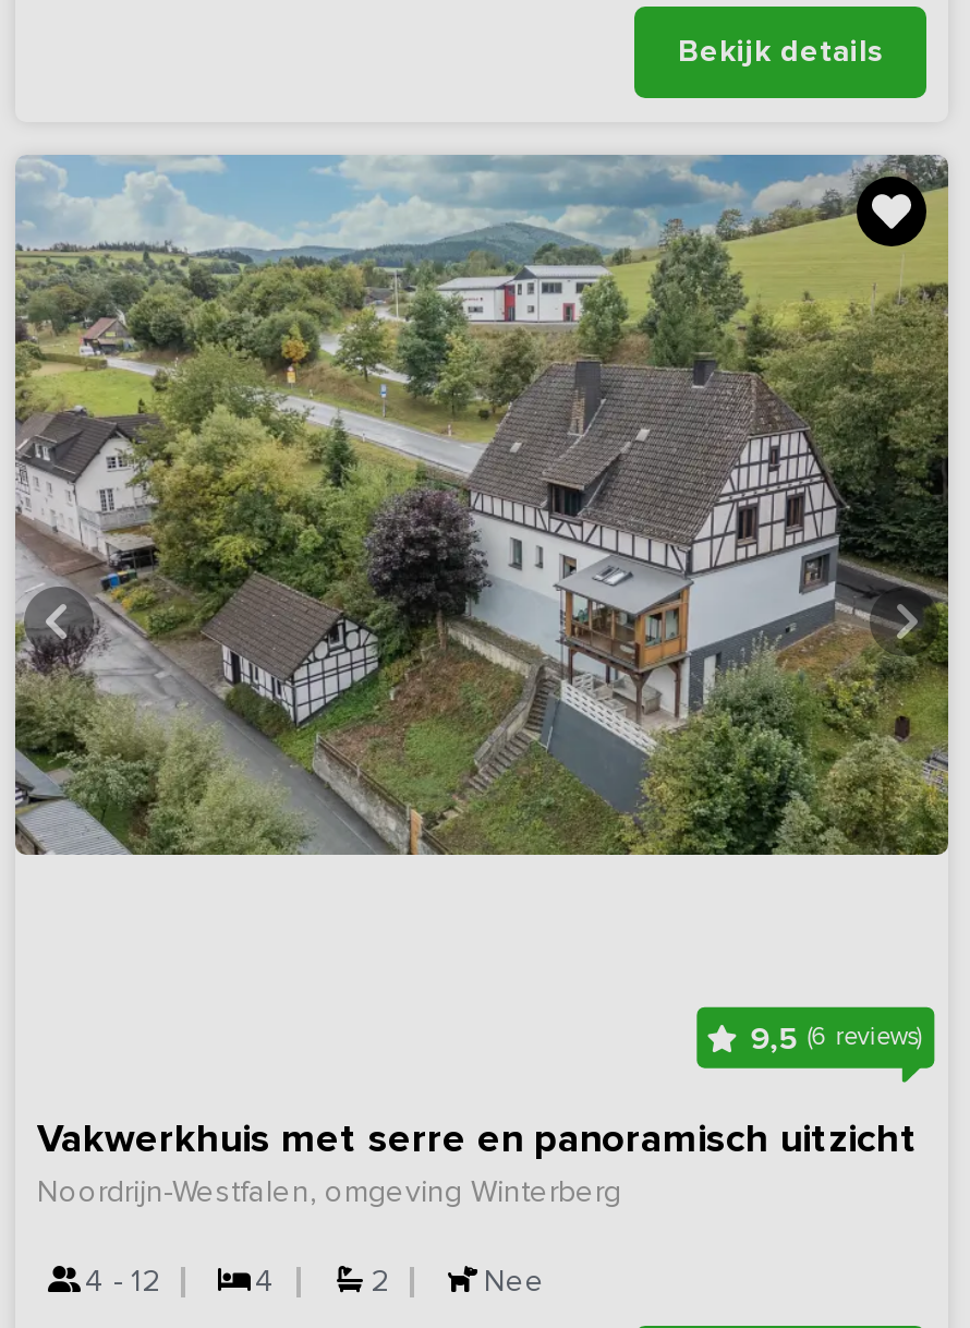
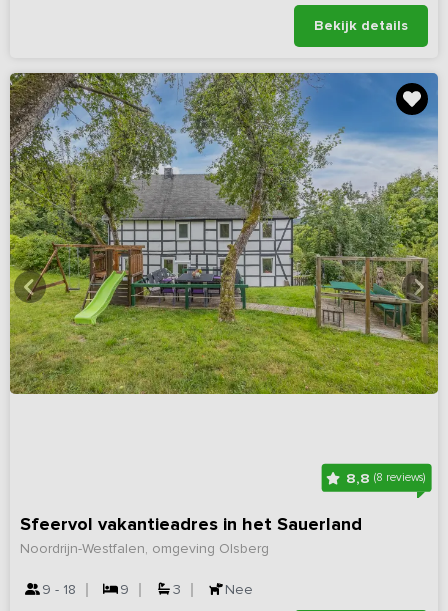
- [image]
+ [image]

- 9,5 (6 reviews)
+ 8,8 (8 reviews)

- Vakwerkhuis met serre en panoramisch uitzicht
- Noordrijn-Westfalen, omgeving Winterberg
+ Sfeervol vakantieadres in het Sauerland
+ Noordrijn-Westfalen, omgeving Olsberg

- 4 - 12
- 4
- 2
+ 9 - 18
+ 9
+ 3
